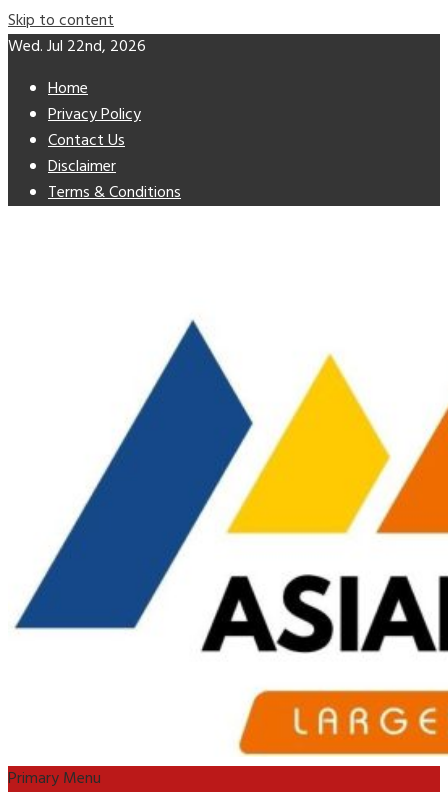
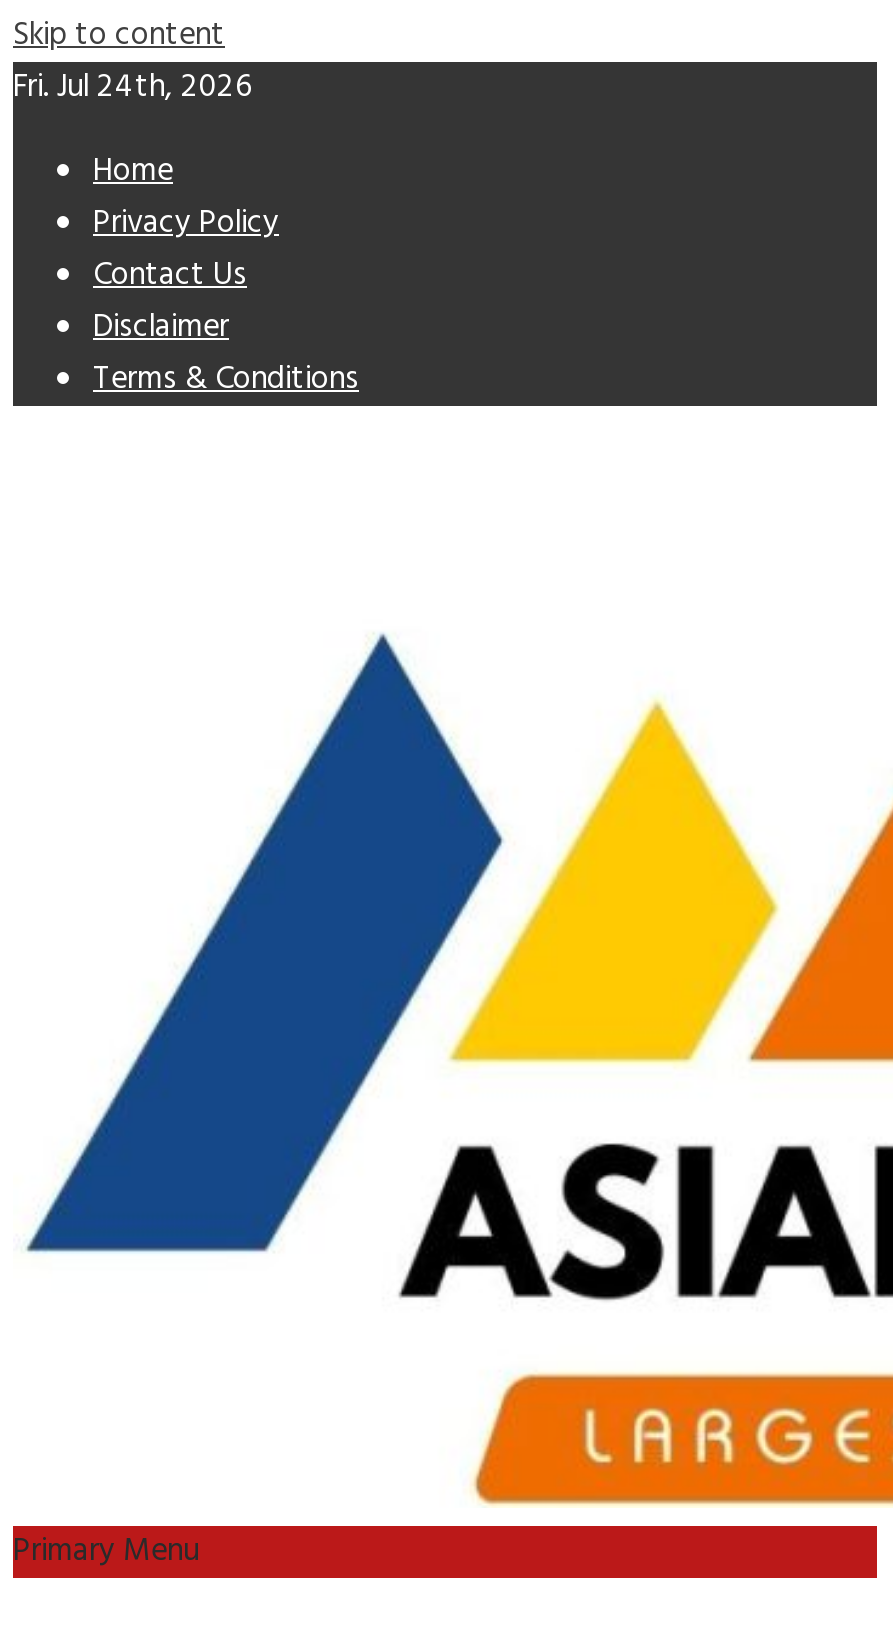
- Wed. Jul 22nd, 2026
+ Fri. Jul 24th, 2026
